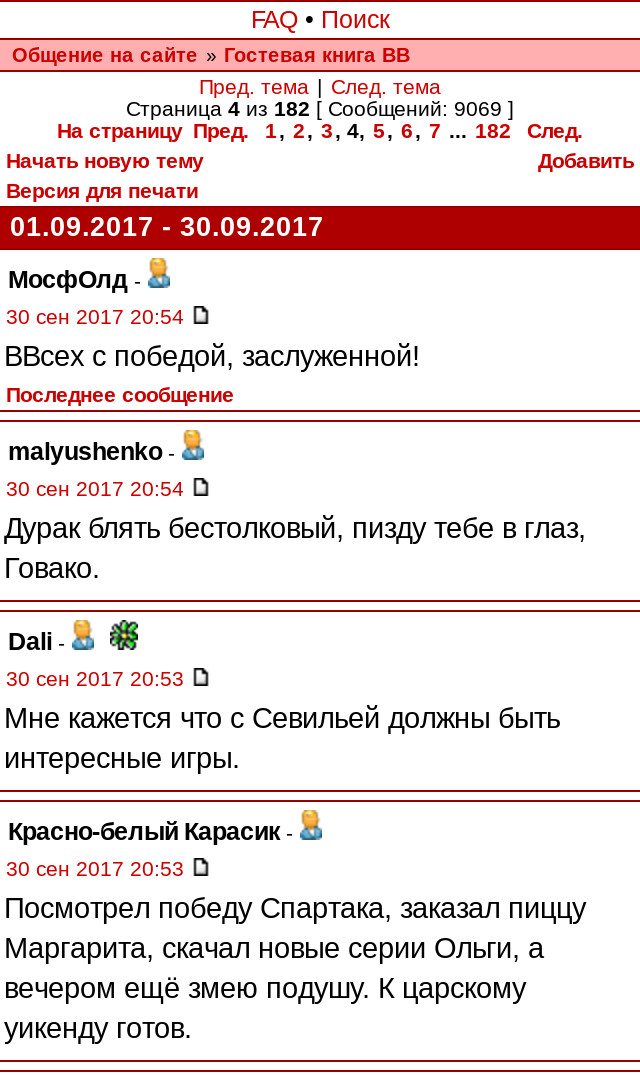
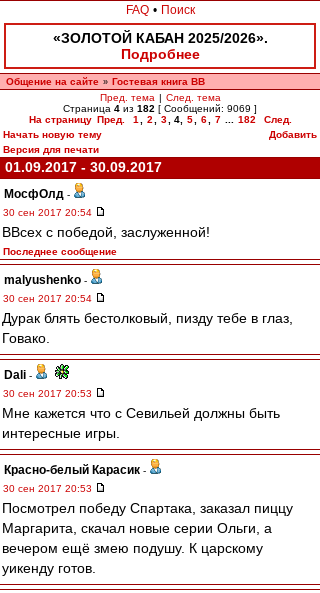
+ «ЗОЛОТОЙ КАБАН 2025/2026».
+ Подробнее
